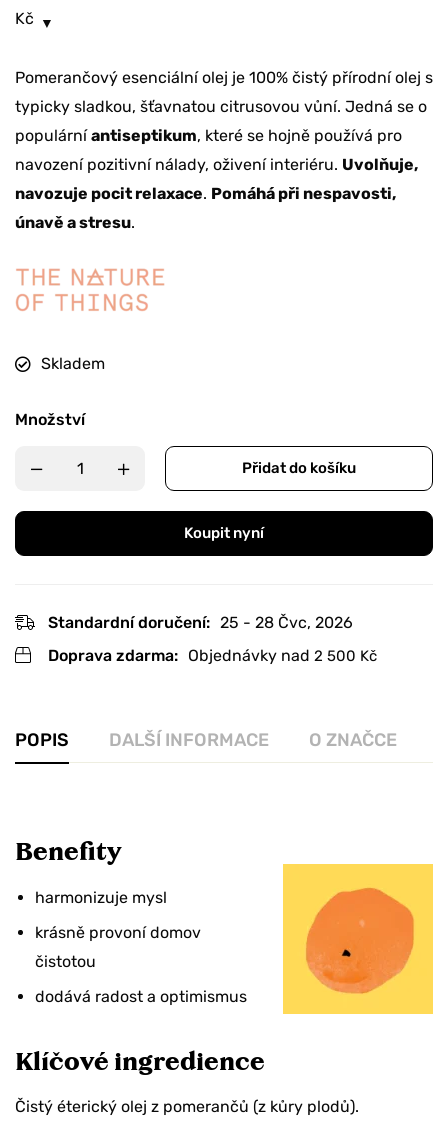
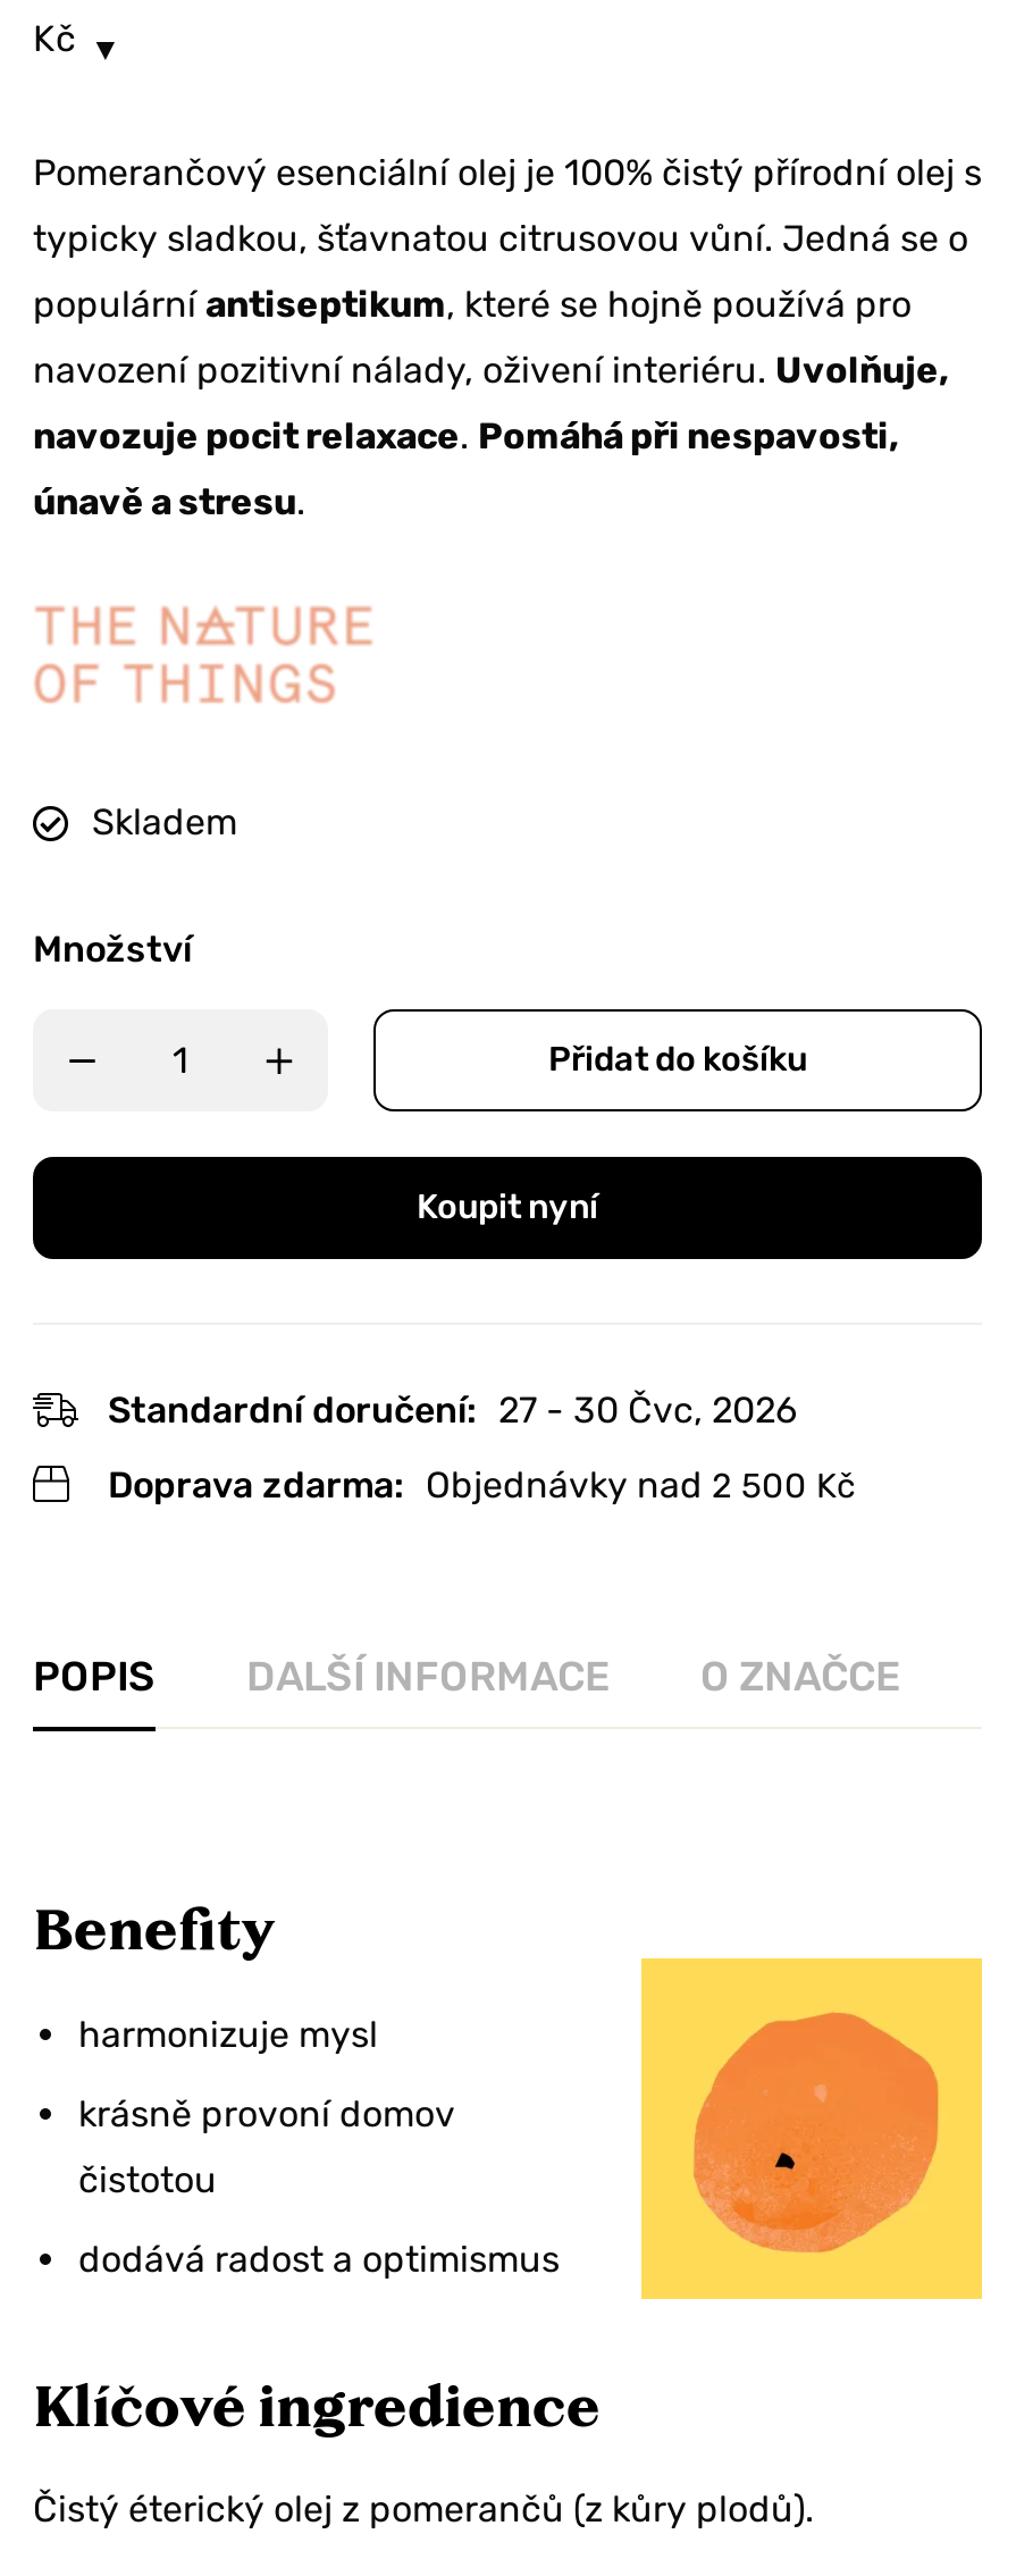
- Standardní doručení: 25 - 28 Čvc, 2026
+ Standardní doručení: 27 - 30 Čvc, 2026
